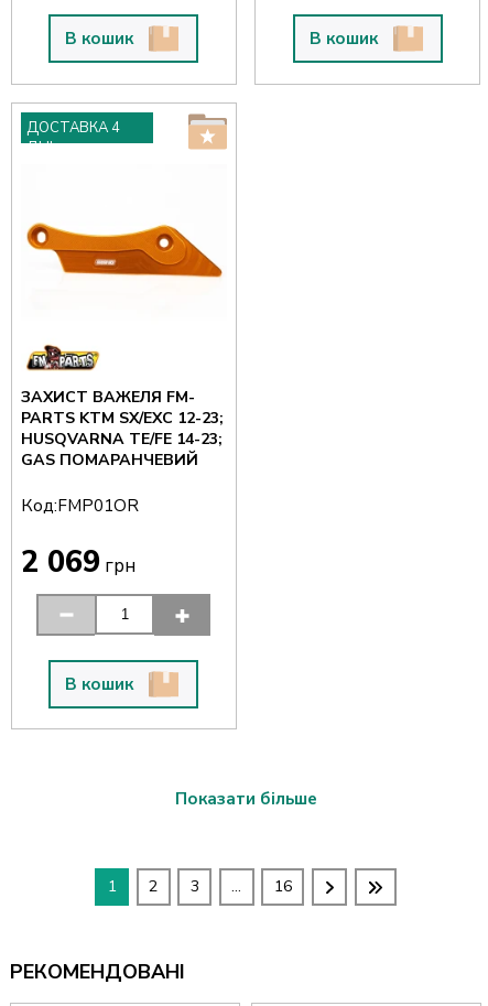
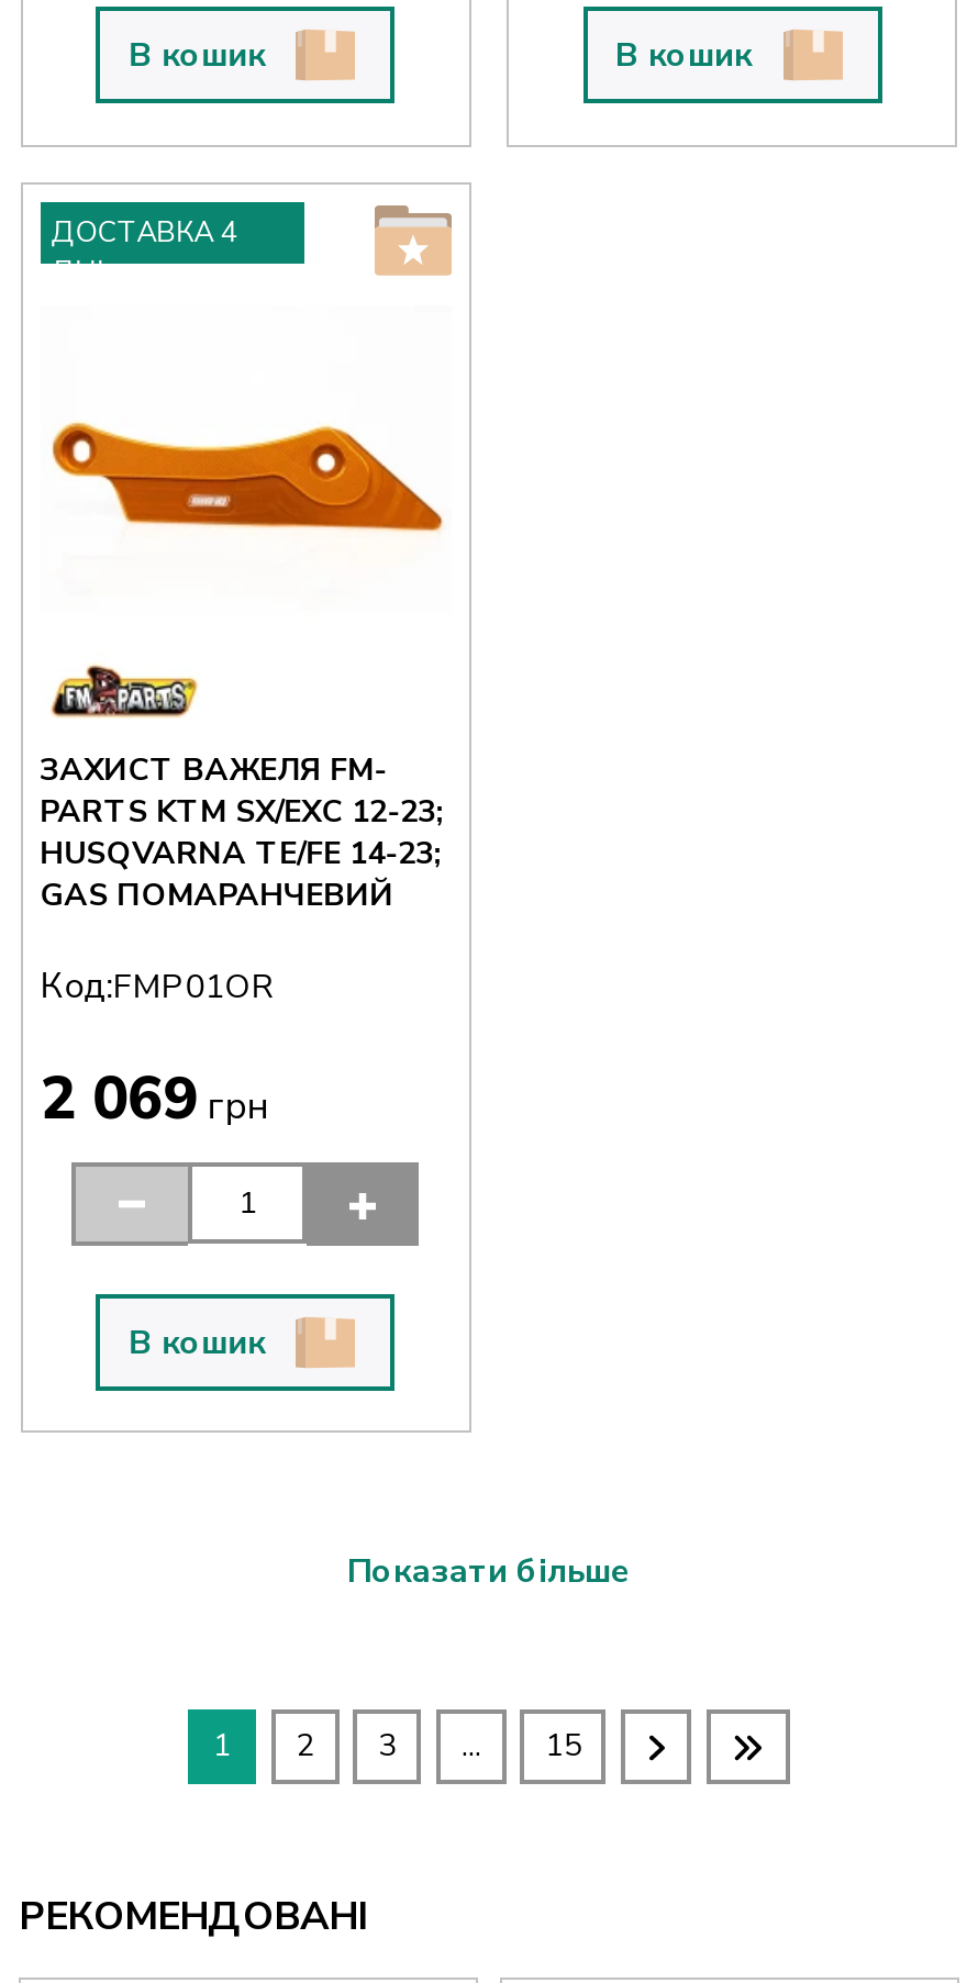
- 16
+ 15
